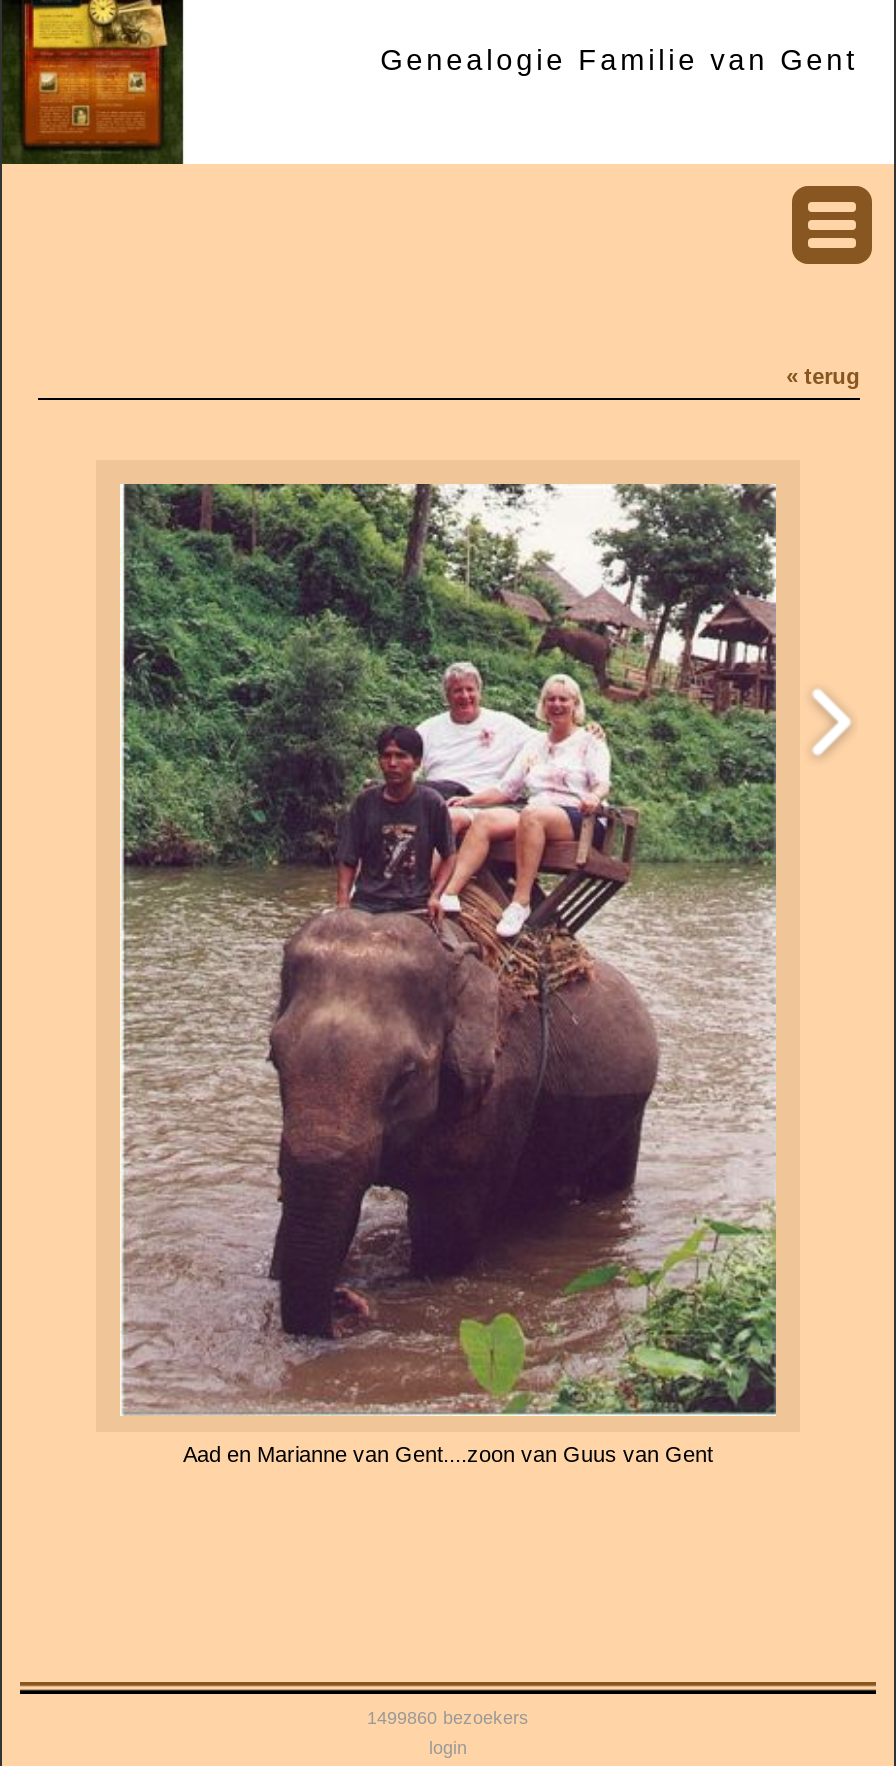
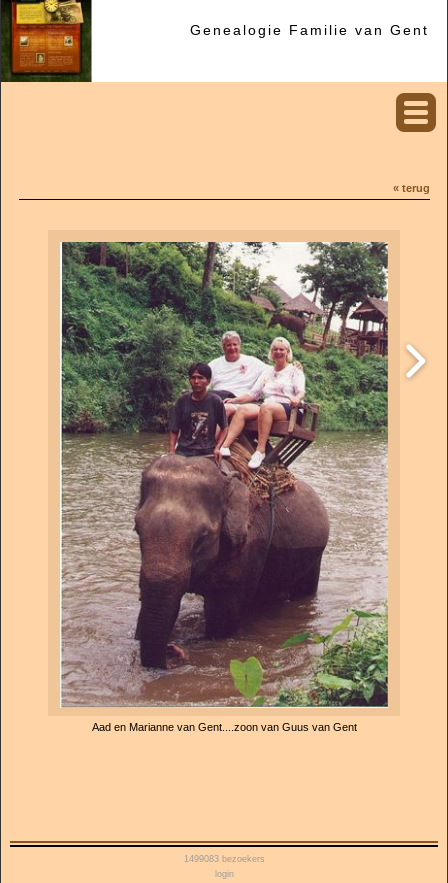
- 1499860 bezoekers
+ 1499083 bezoekers
